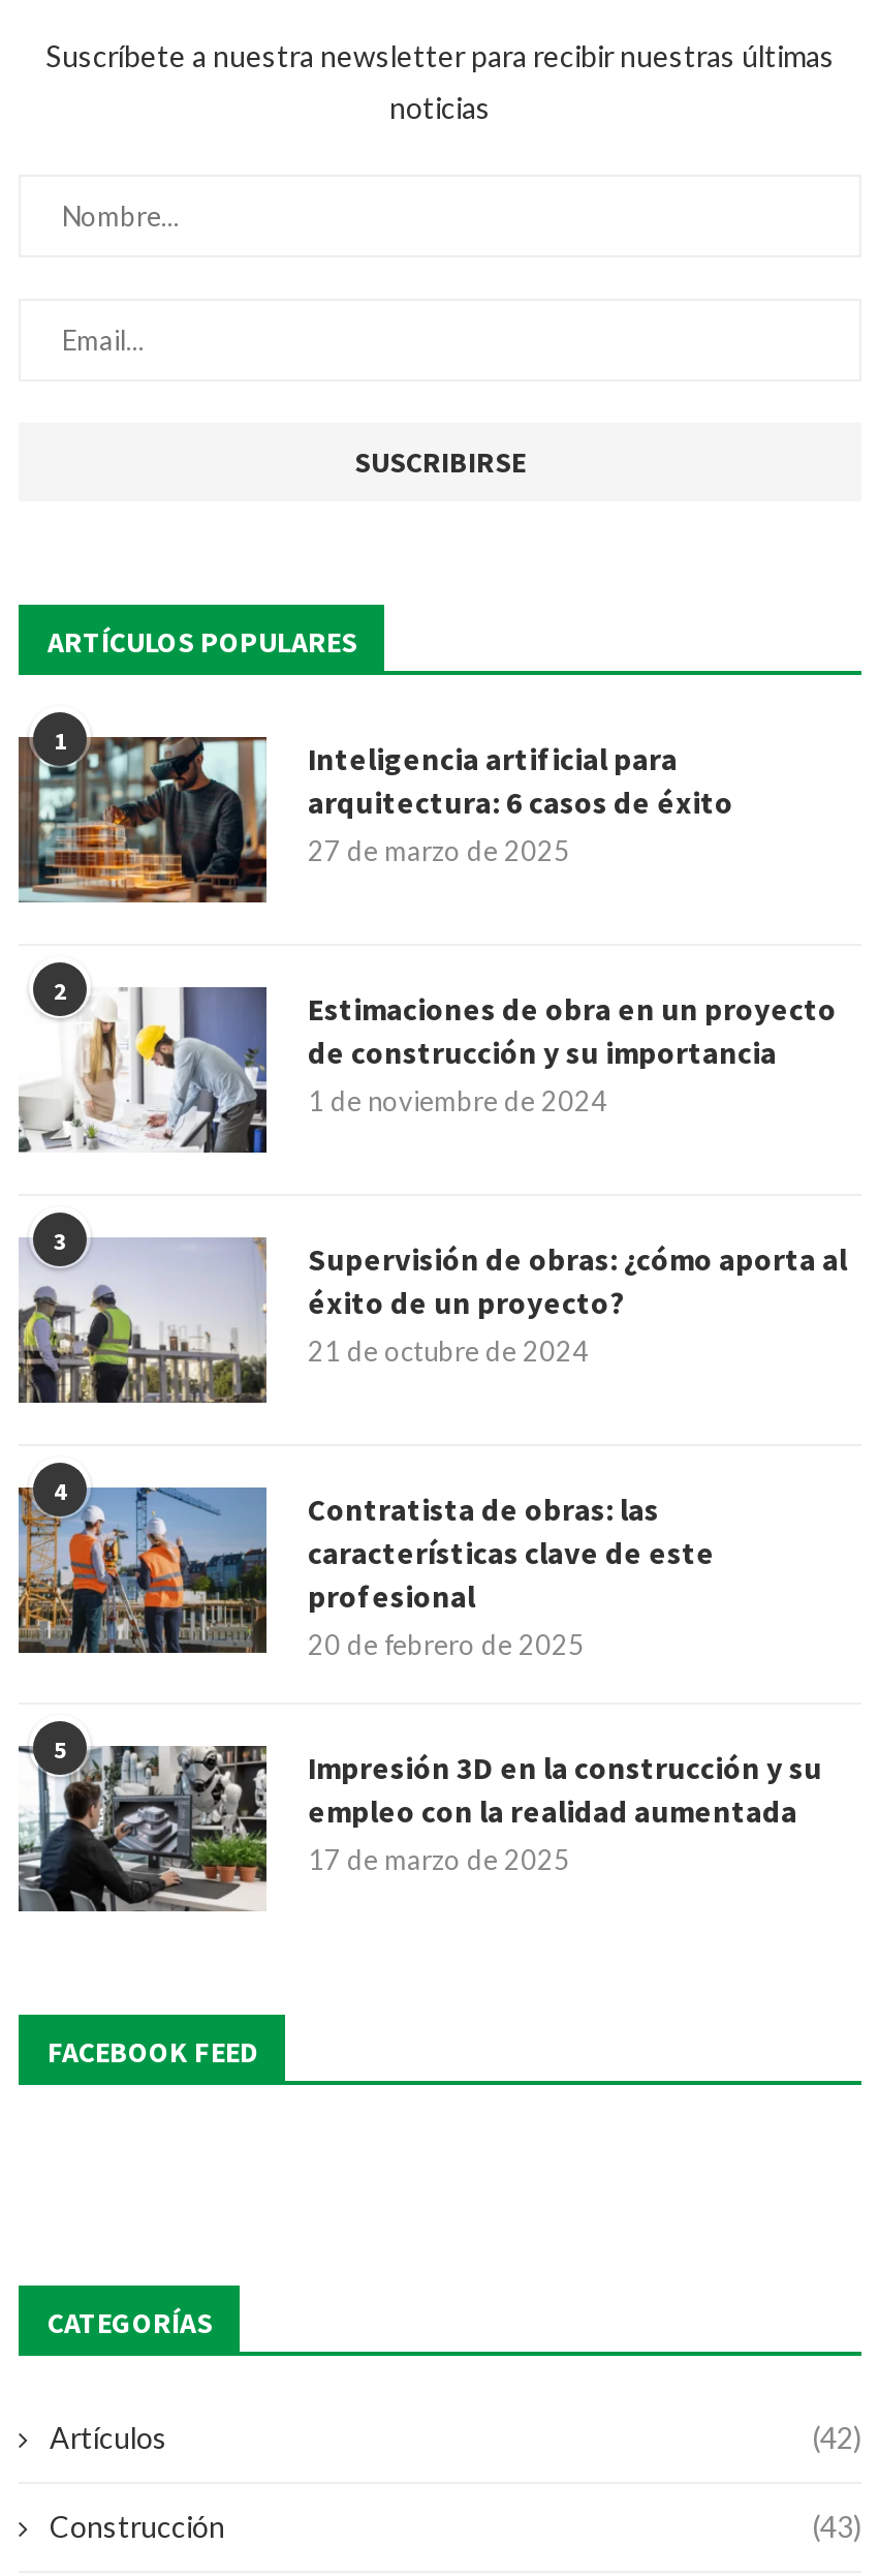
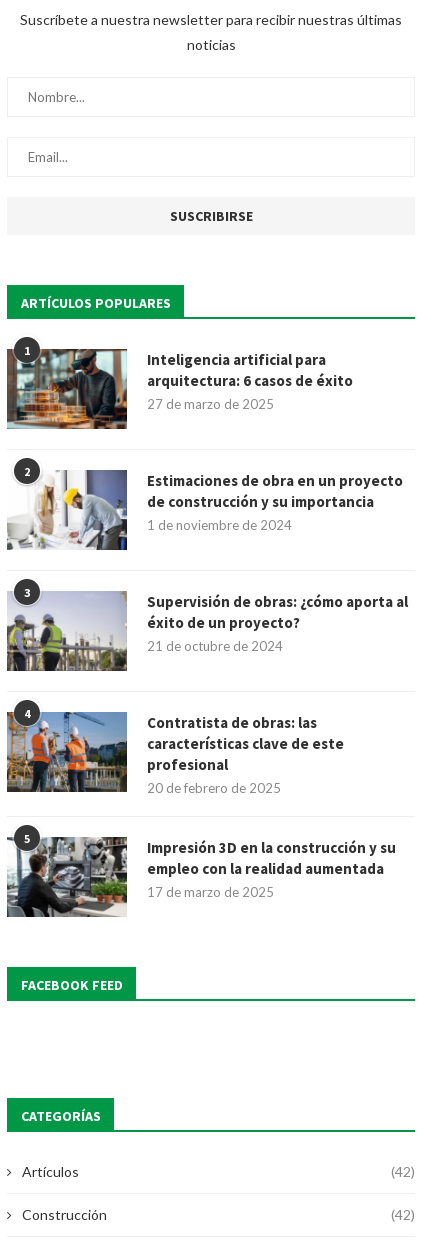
- (43)
+ (42)
